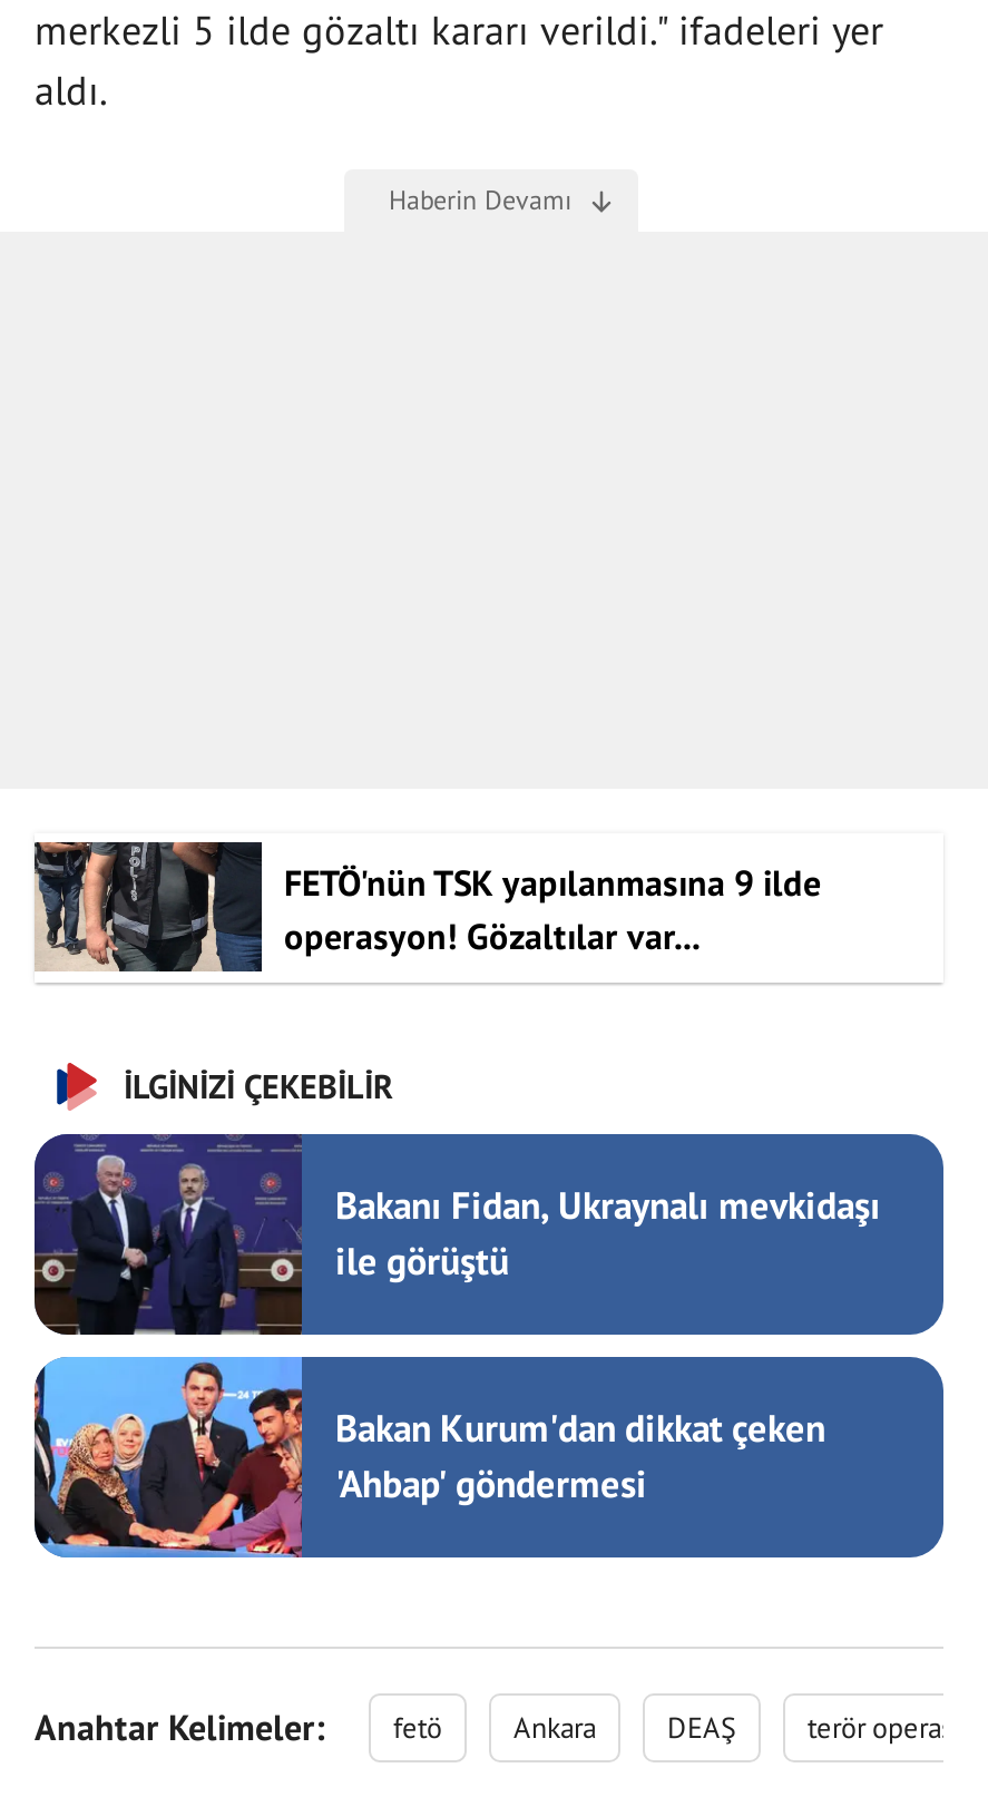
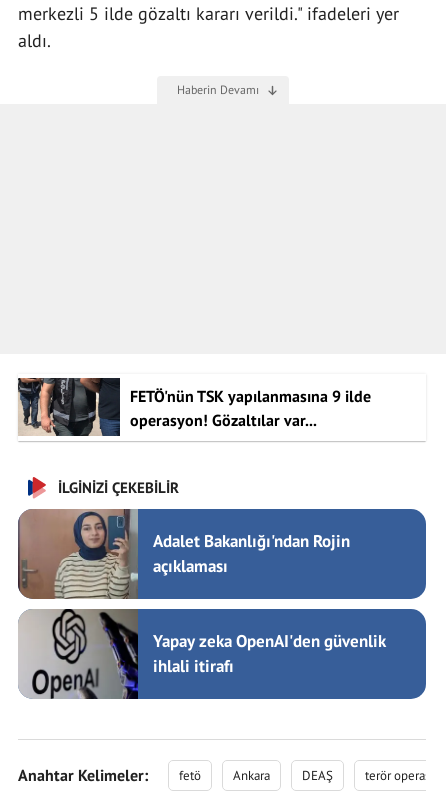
- [image]
- Bakanı Fidan, Ukraynalı mevkidaşı
- ile görüştü
+ [image]
+ Adalet Bakanlığı'ndan Rojin
+ açıklaması

- [image]
- Bakan Kurum'dan dikkat çeken
- 'Ahbap' göndermesi
+ [image]
+ Yapay zeka OpenAI'den güvenlik
+ ihlali itirafı
